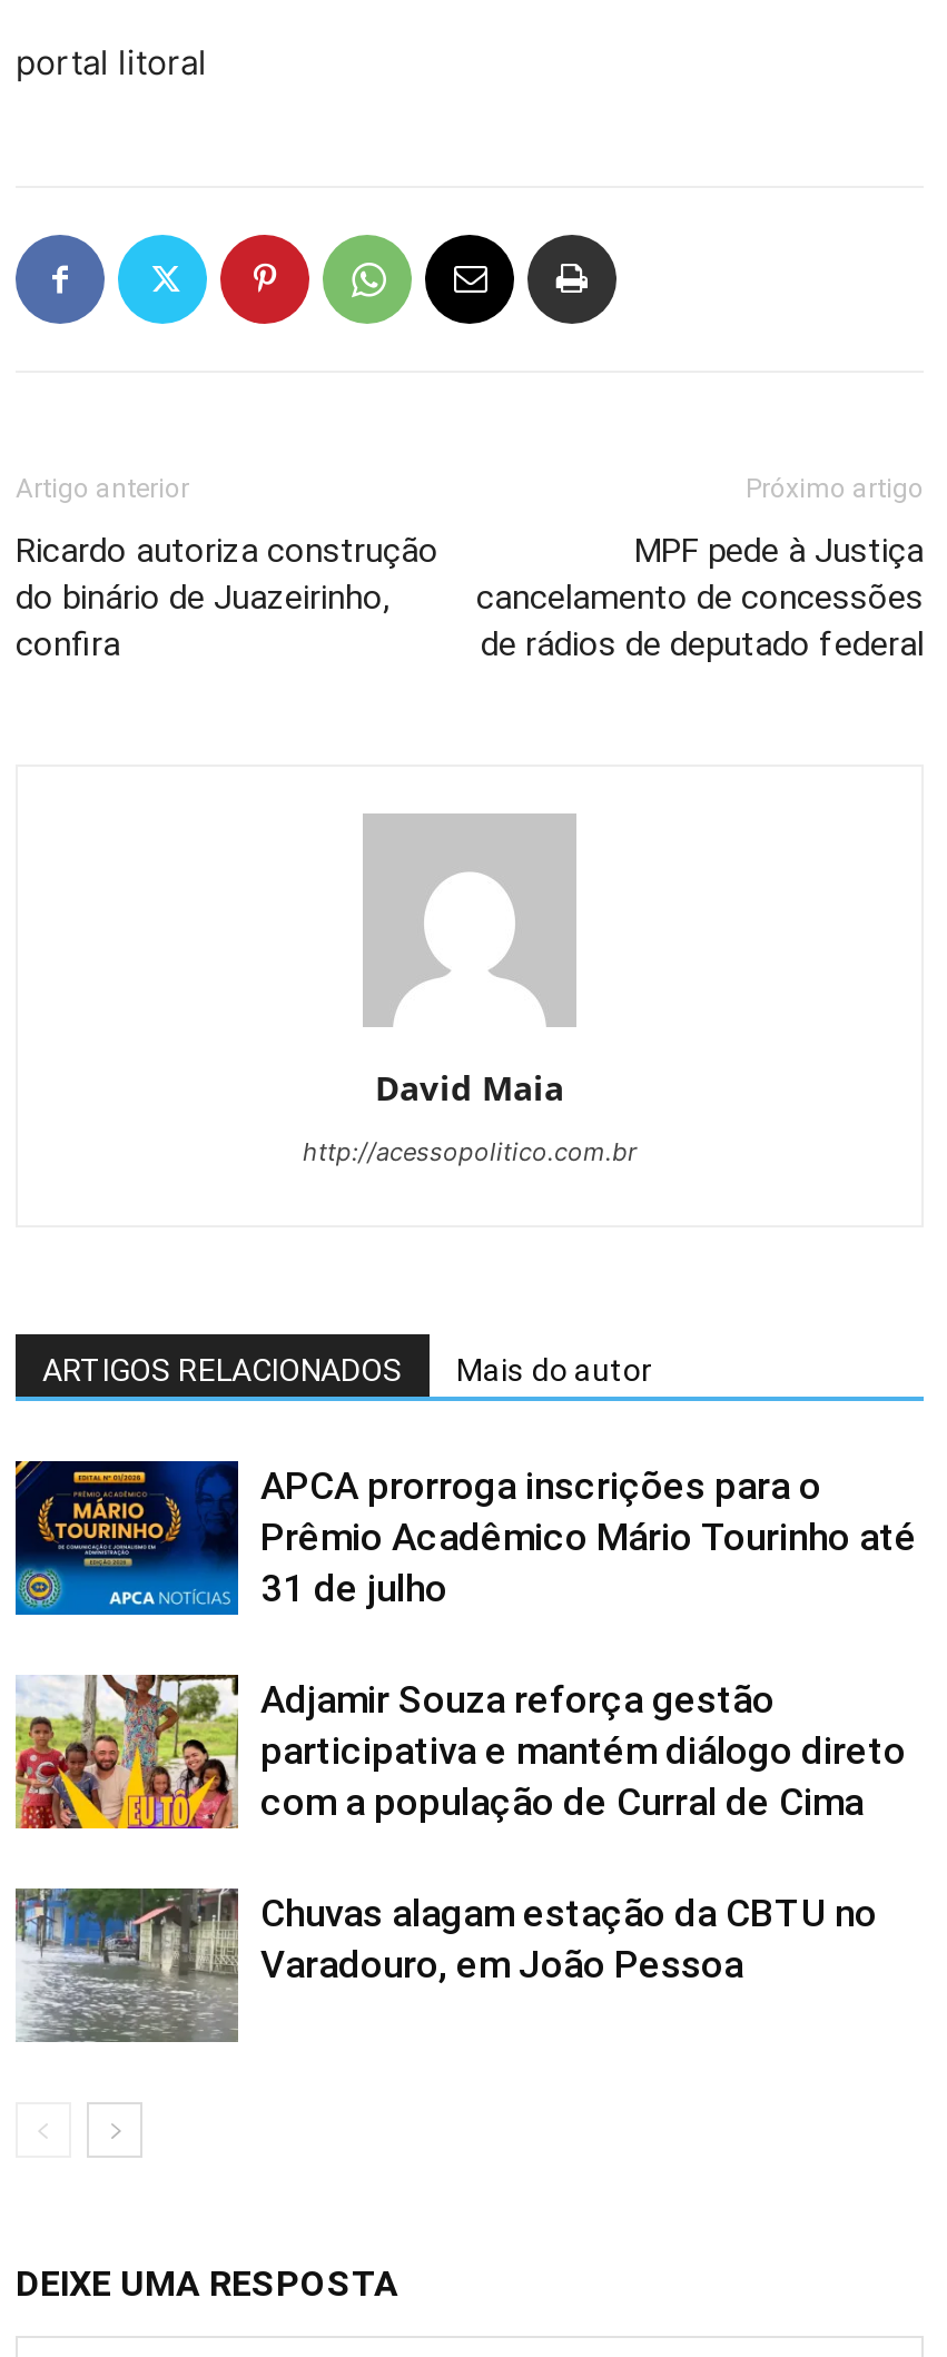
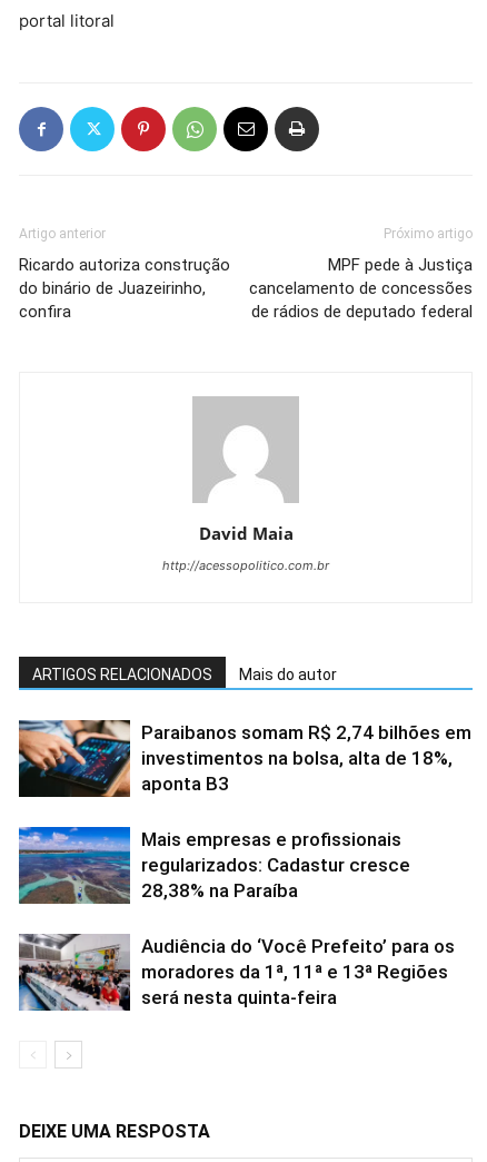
- [image]
- APCA prorroga inscrições para o
- Prêmio Acadêmico Mário Tourinho até
- 31 de julho
+ [image]
+ Paraibanos somam R$ 2,74 bilhões em
+ investimentos na bolsa, alta de 18%,
+ aponta B3

- [image]
- Adjamir Souza reforça gestão
- participativa e mantém diálogo direto
- com a população de Curral de Cima
+ [image]
+ Mais empresas e profissionais
+ regularizados: Cadastur cresce
+ 28,38% na Paraíba

- [image]
- Chuvas alagam estação da CBTU no
- Varadouro, em João Pessoa
+ [image]
+ Audiência do ‘Você Prefeito’ para os
+ moradores da 1ª, 11ª e 13ª Regiões
+ será nesta quinta-feira
